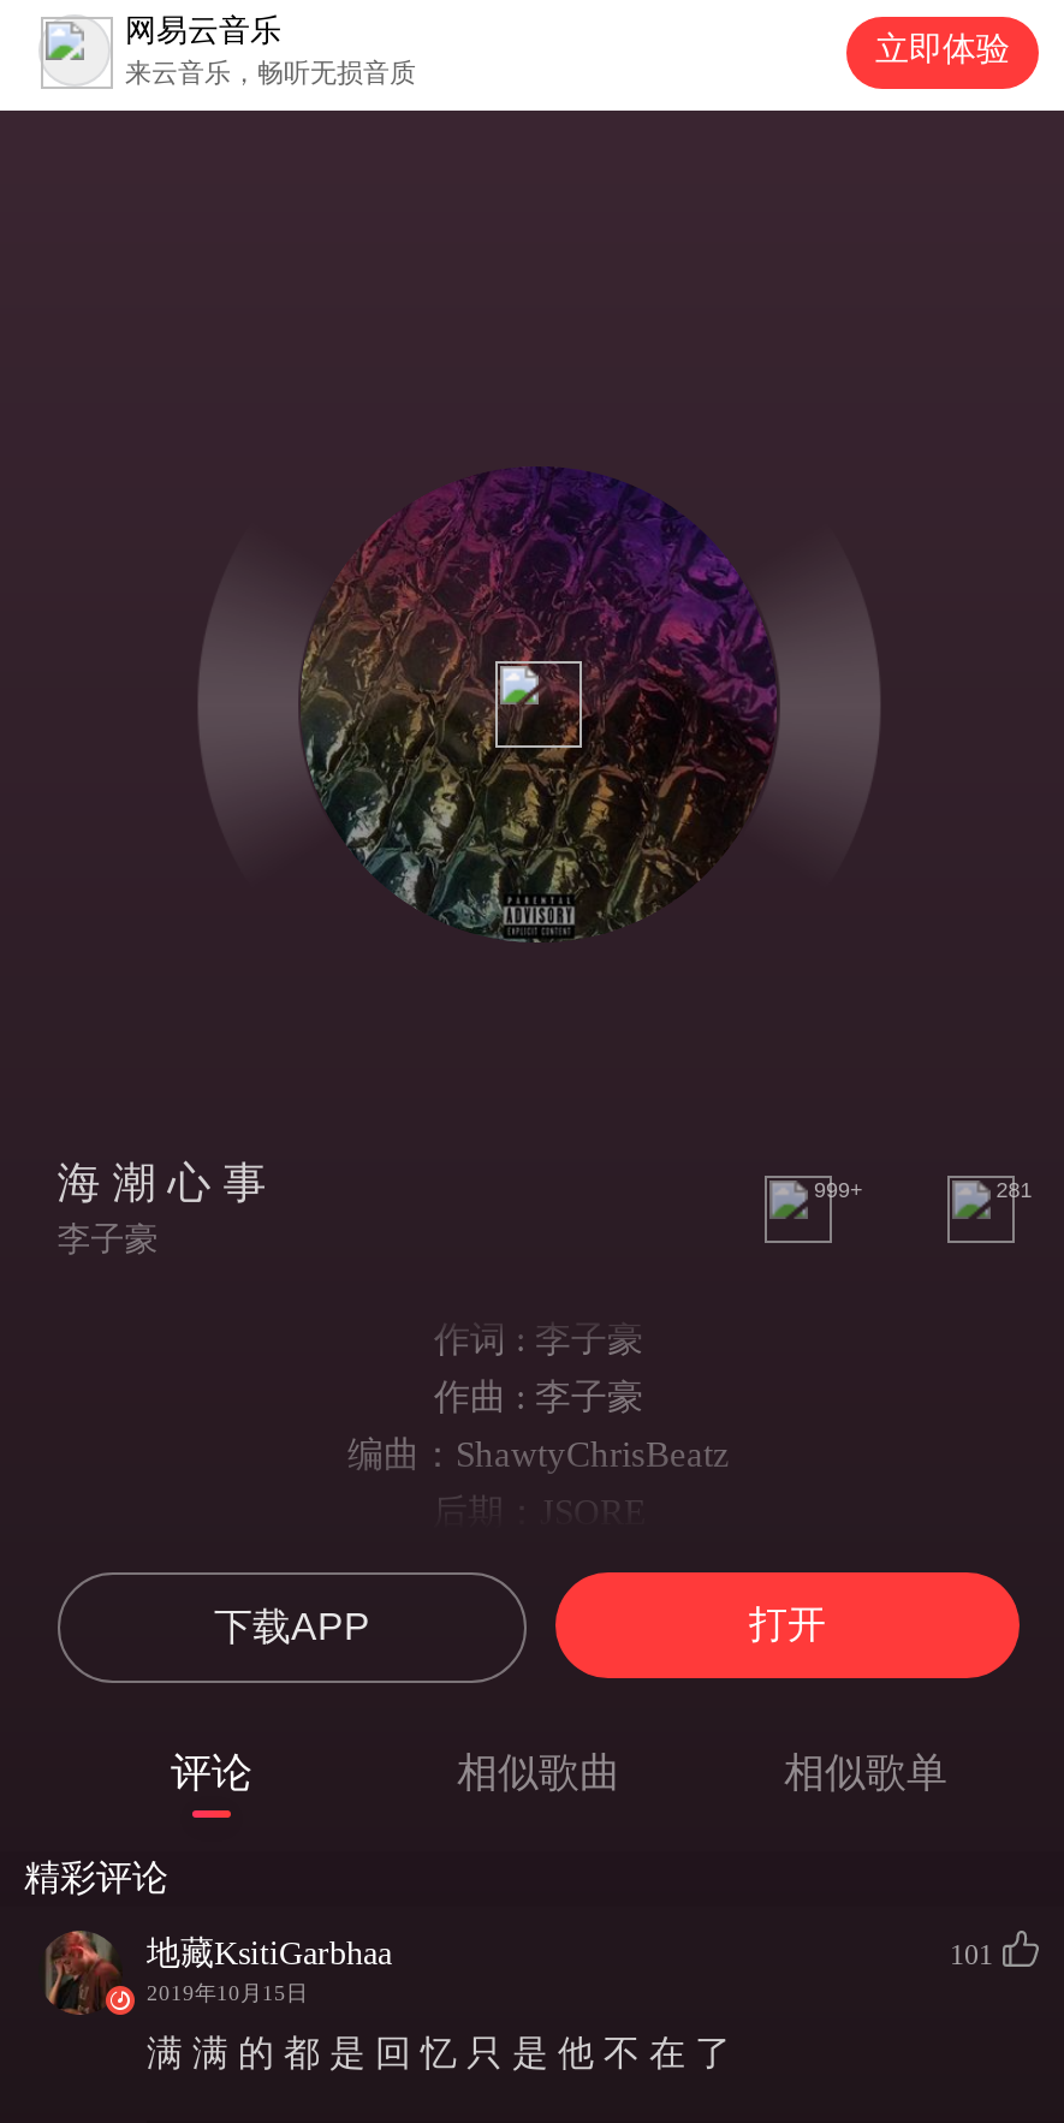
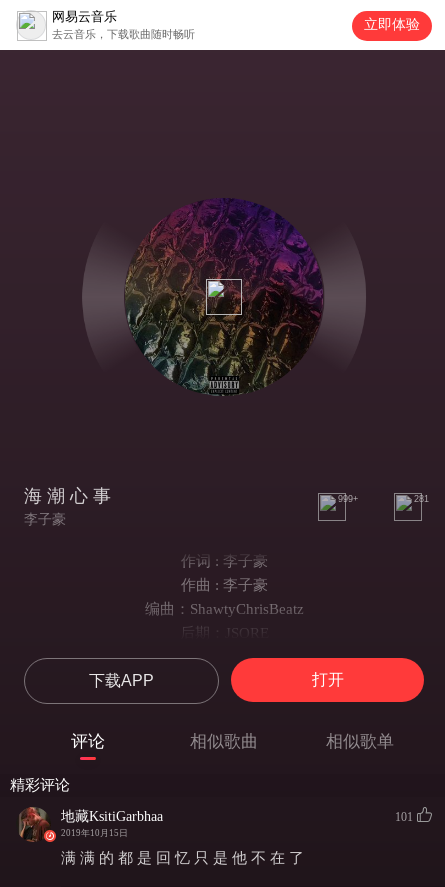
- 来云音乐，畅听无损音质
+ 去云音乐，下载歌曲随时畅听
